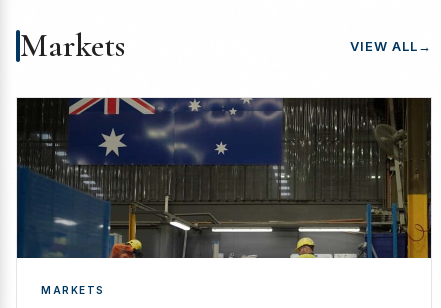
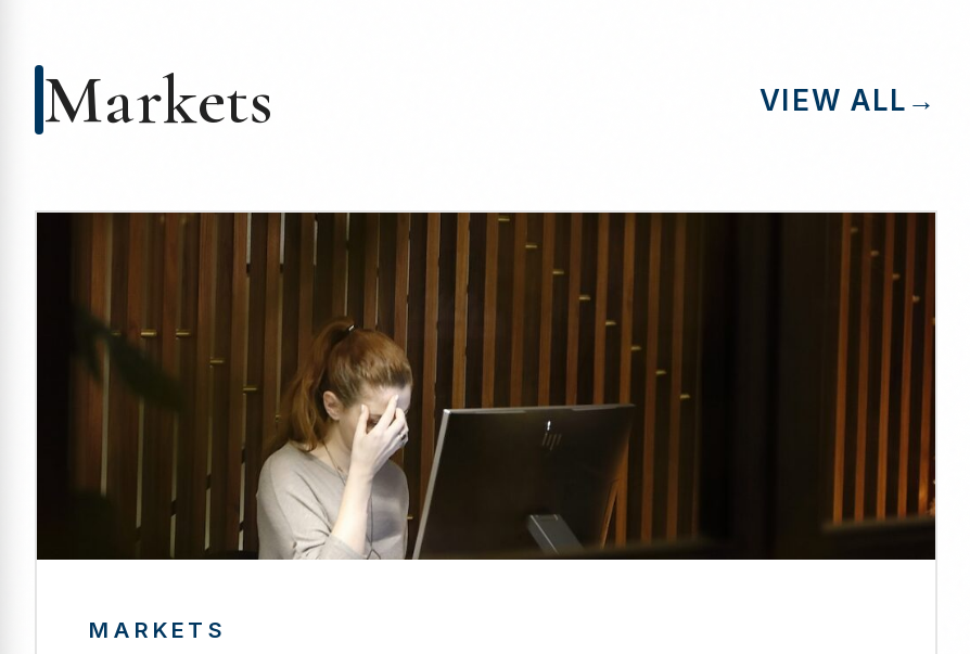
- [image]
+ [image]
